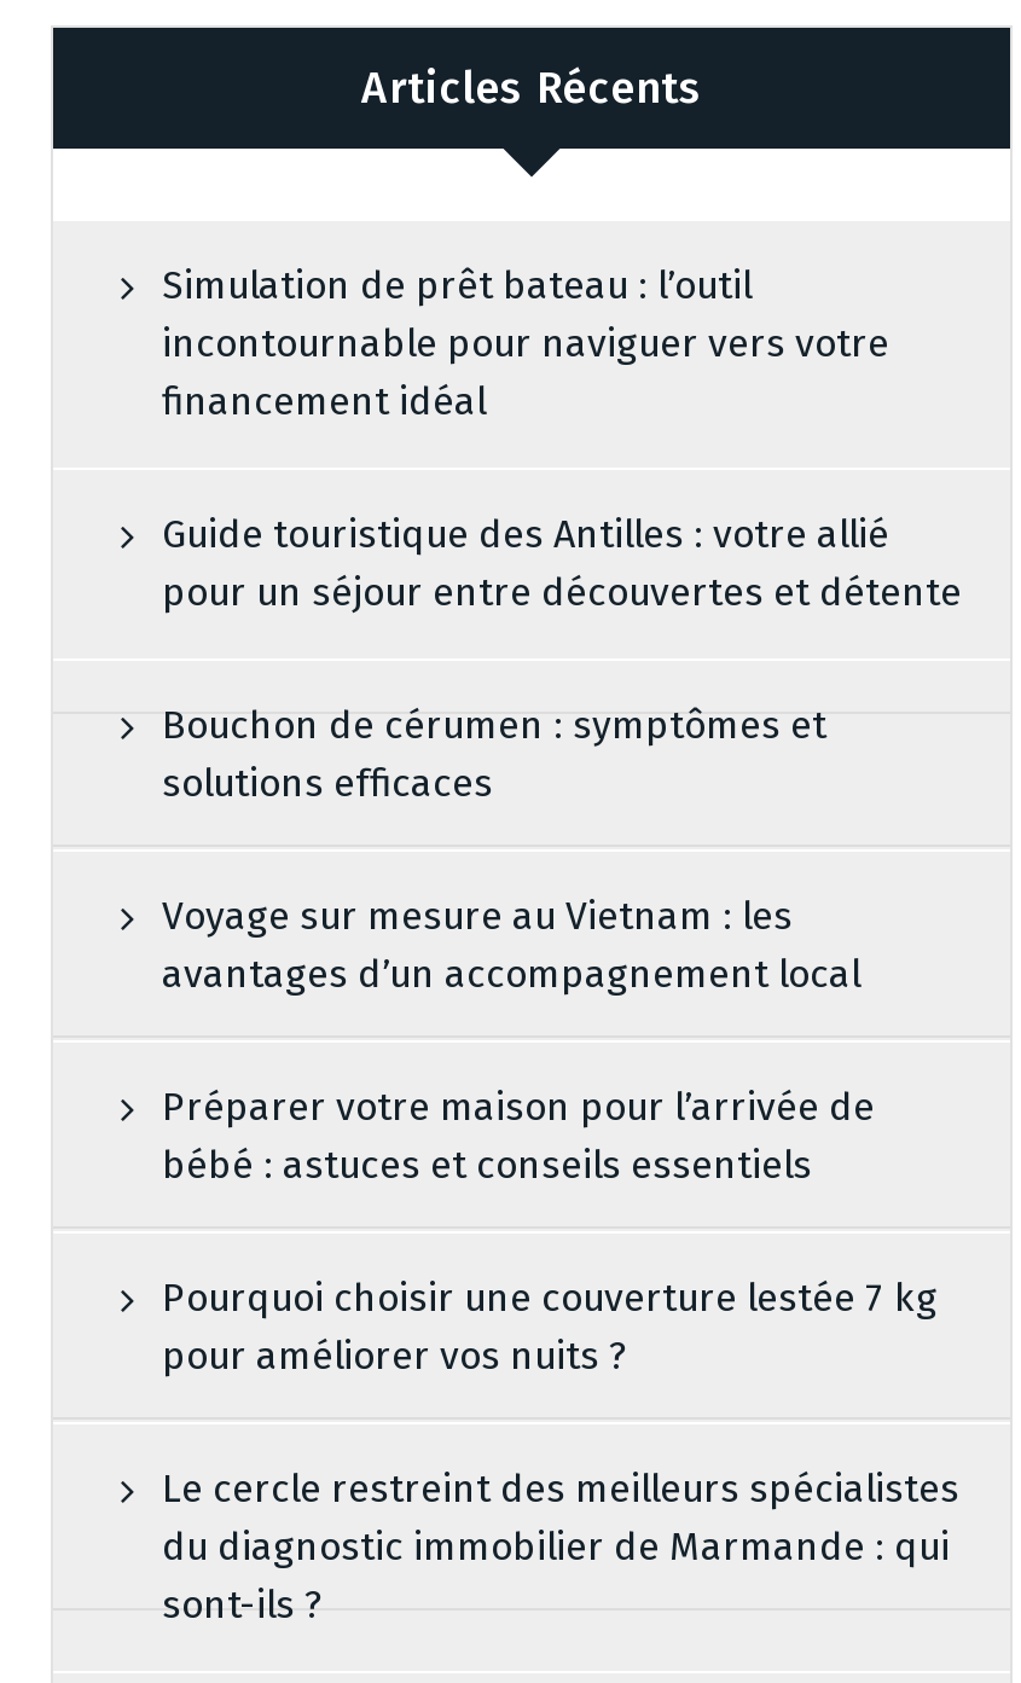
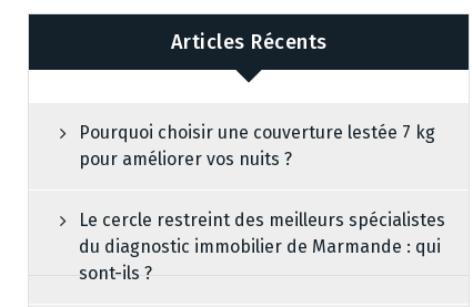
- Simulation de prêt bateau : l’outil
- incontournable pour naviguer vers votre
- financement idéal
- Guide touristique des Antilles : votre allié
- pour un séjour entre découvertes et détente
- Bouchon de cérumen : symptômes et
- solutions efficaces
- Voyage sur mesure au Vietnam : les
- avantages d’un accompagnement local
- Préparer votre maison pour l’arrivée de
- bébé : astuces et conseils essentiels
